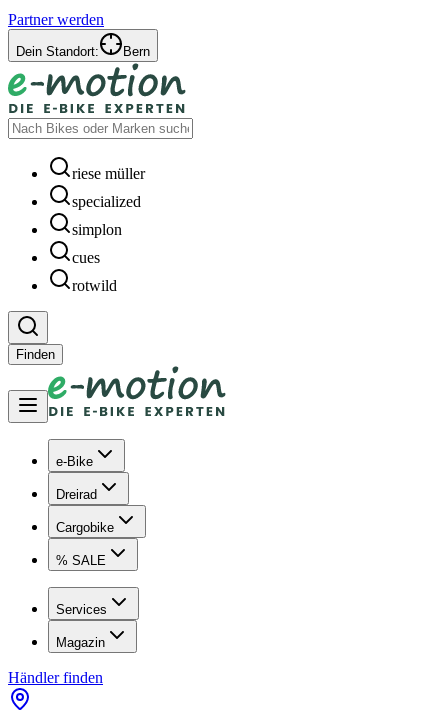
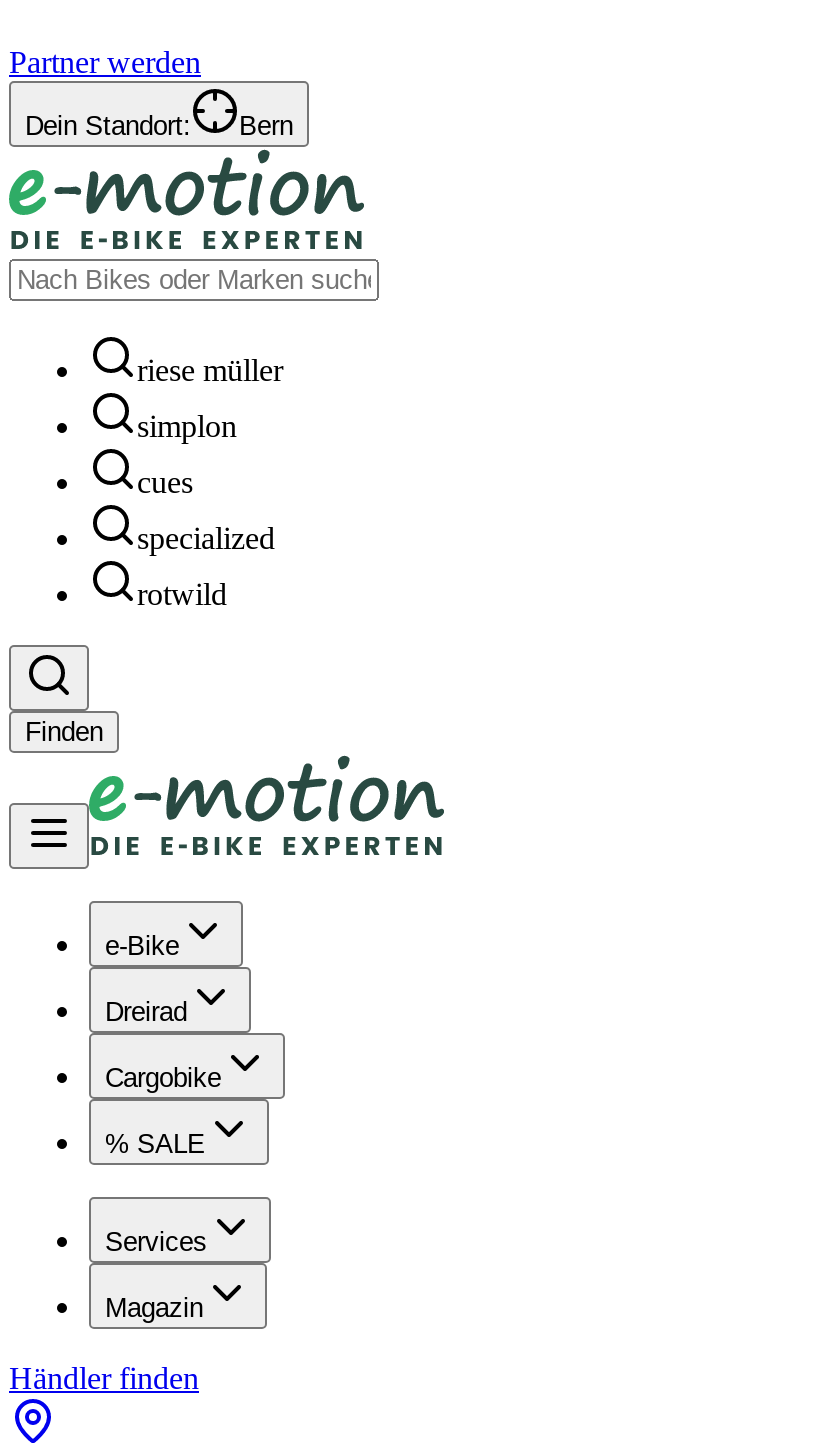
moved down: specialized

moved up: simplon | cues
